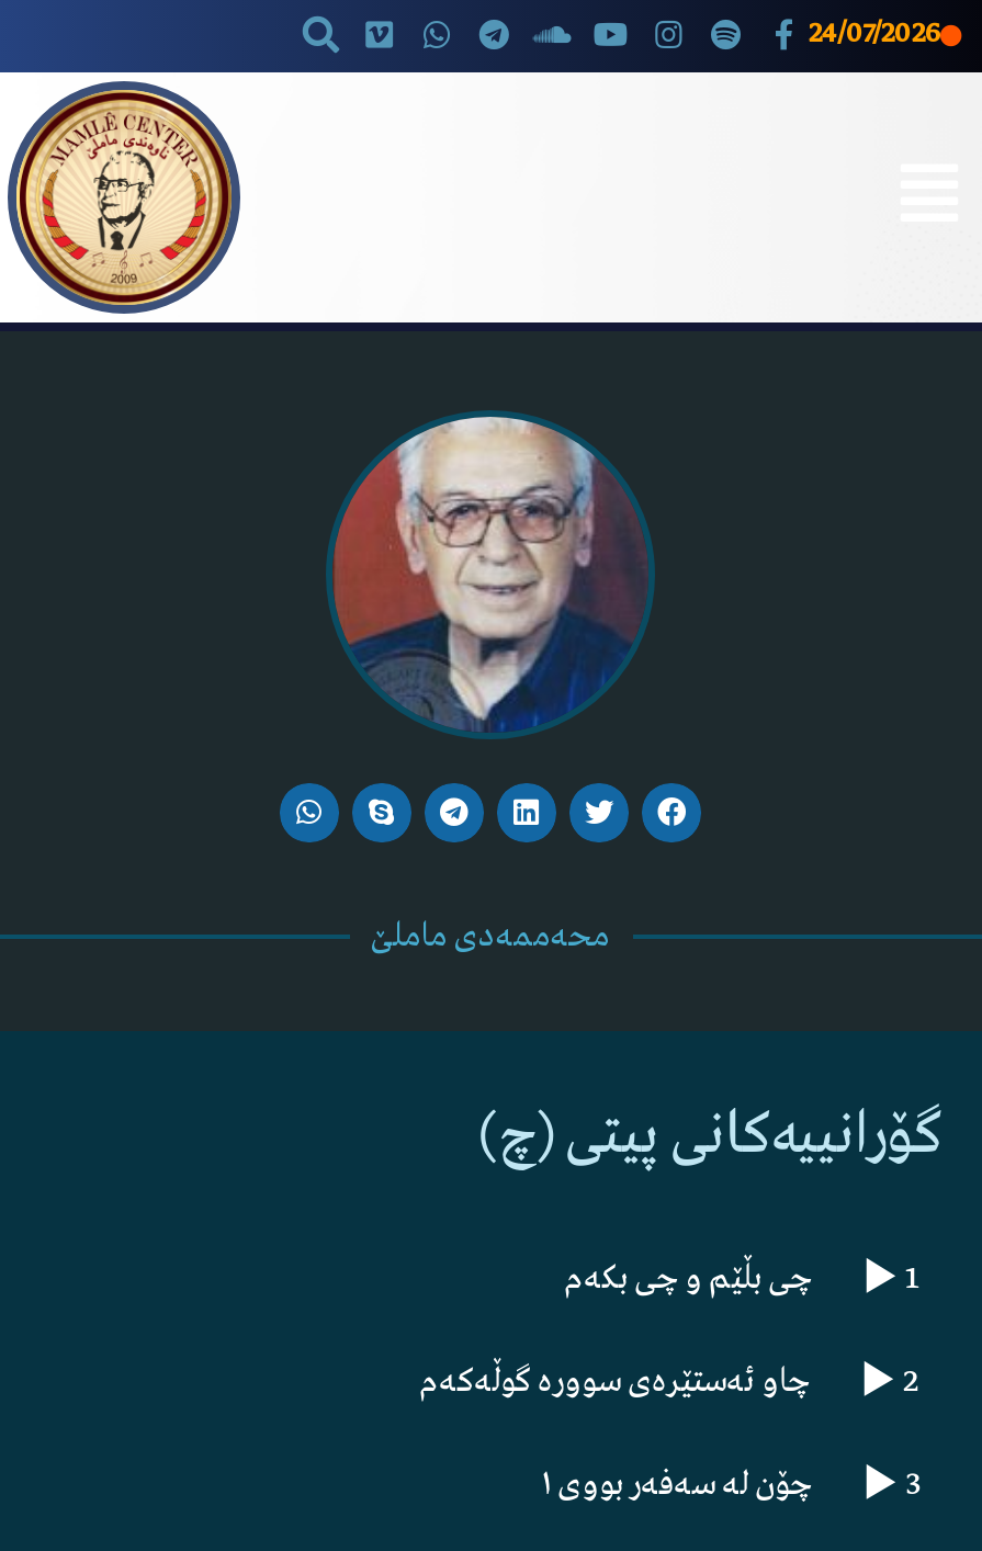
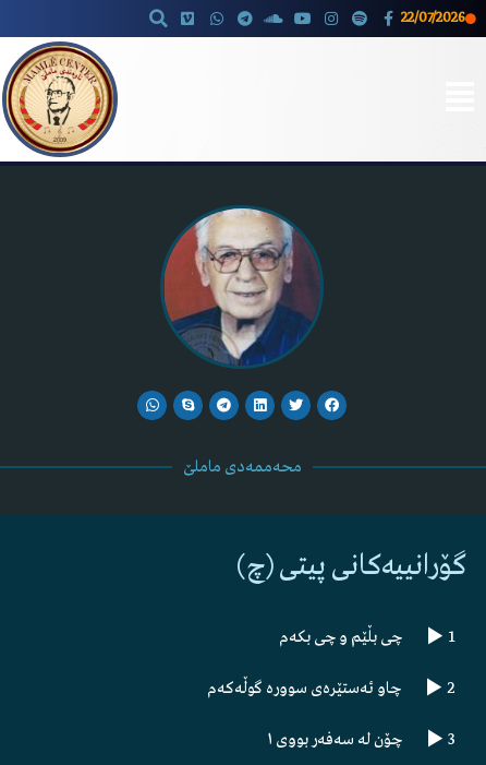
- 24/07/2026
+ 22/07/2026
